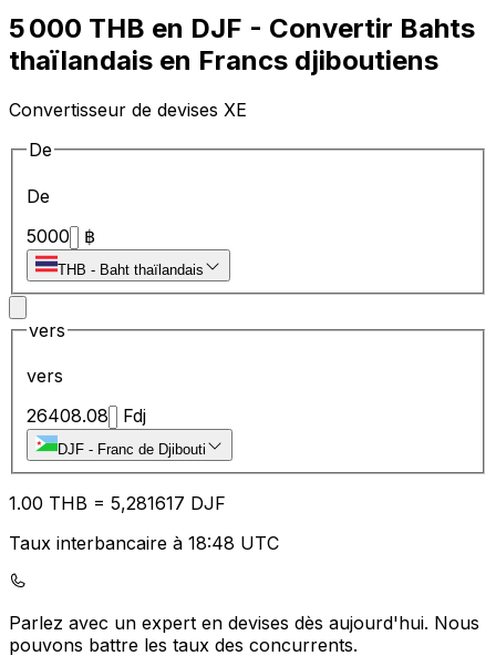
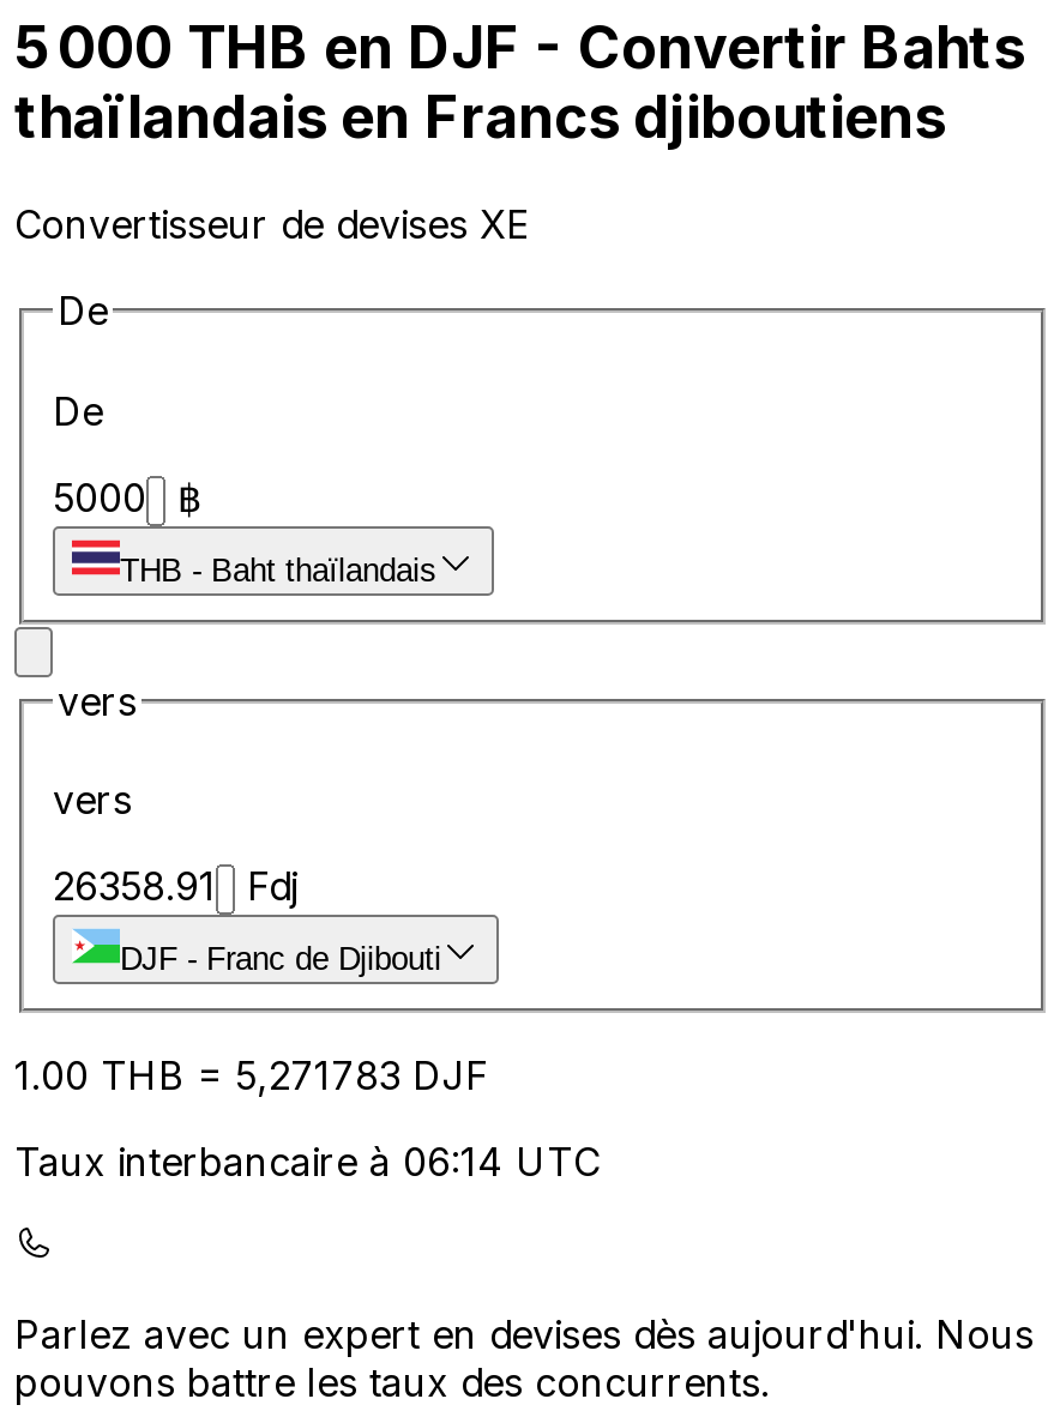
- 26408.08 Fdj
+ 26358.91 Fdj

- 1.00 THB = 5,281617 DJF
+ 1.00 THB = 5,271783 DJF

- Taux interbancaire à 18:48 UTC
+ Taux interbancaire à 06:14 UTC
